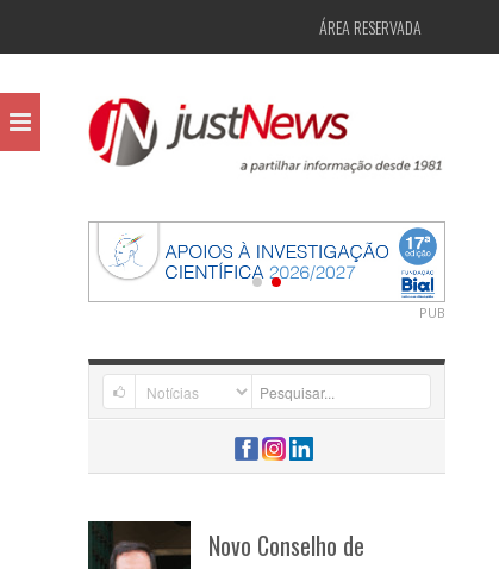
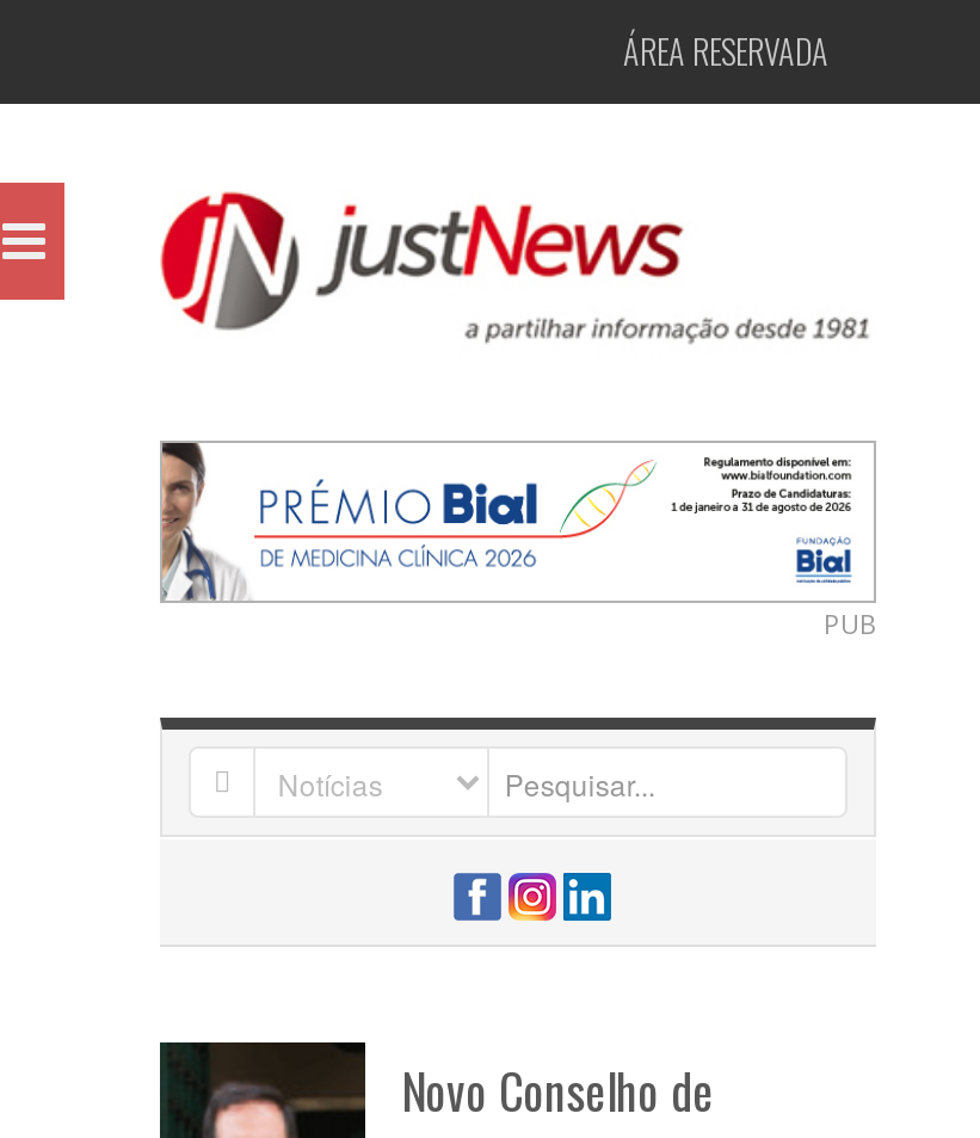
- [image]
+ [image]
